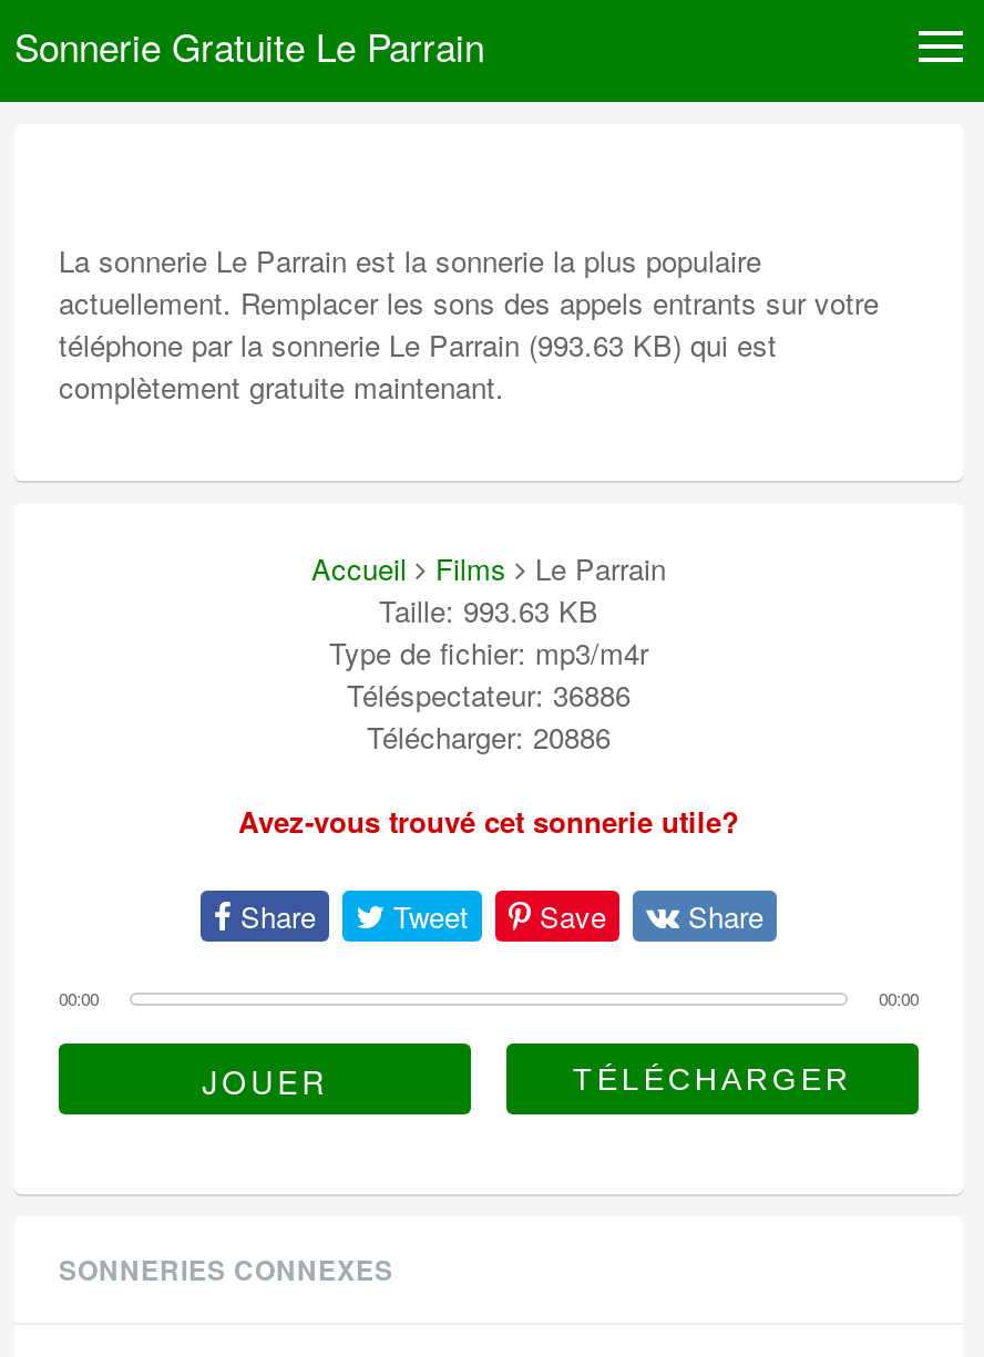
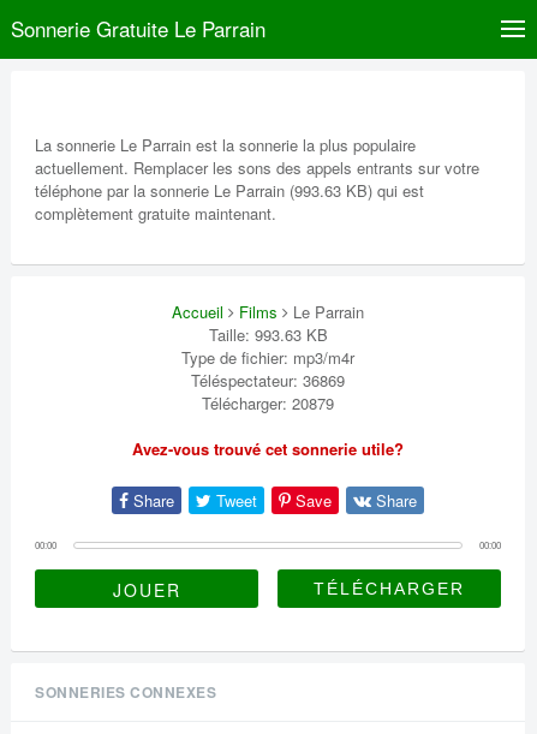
- Téléspectateur: 36886
+ Téléspectateur: 36869

- Télécharger: 20886
+ Télécharger: 20879
